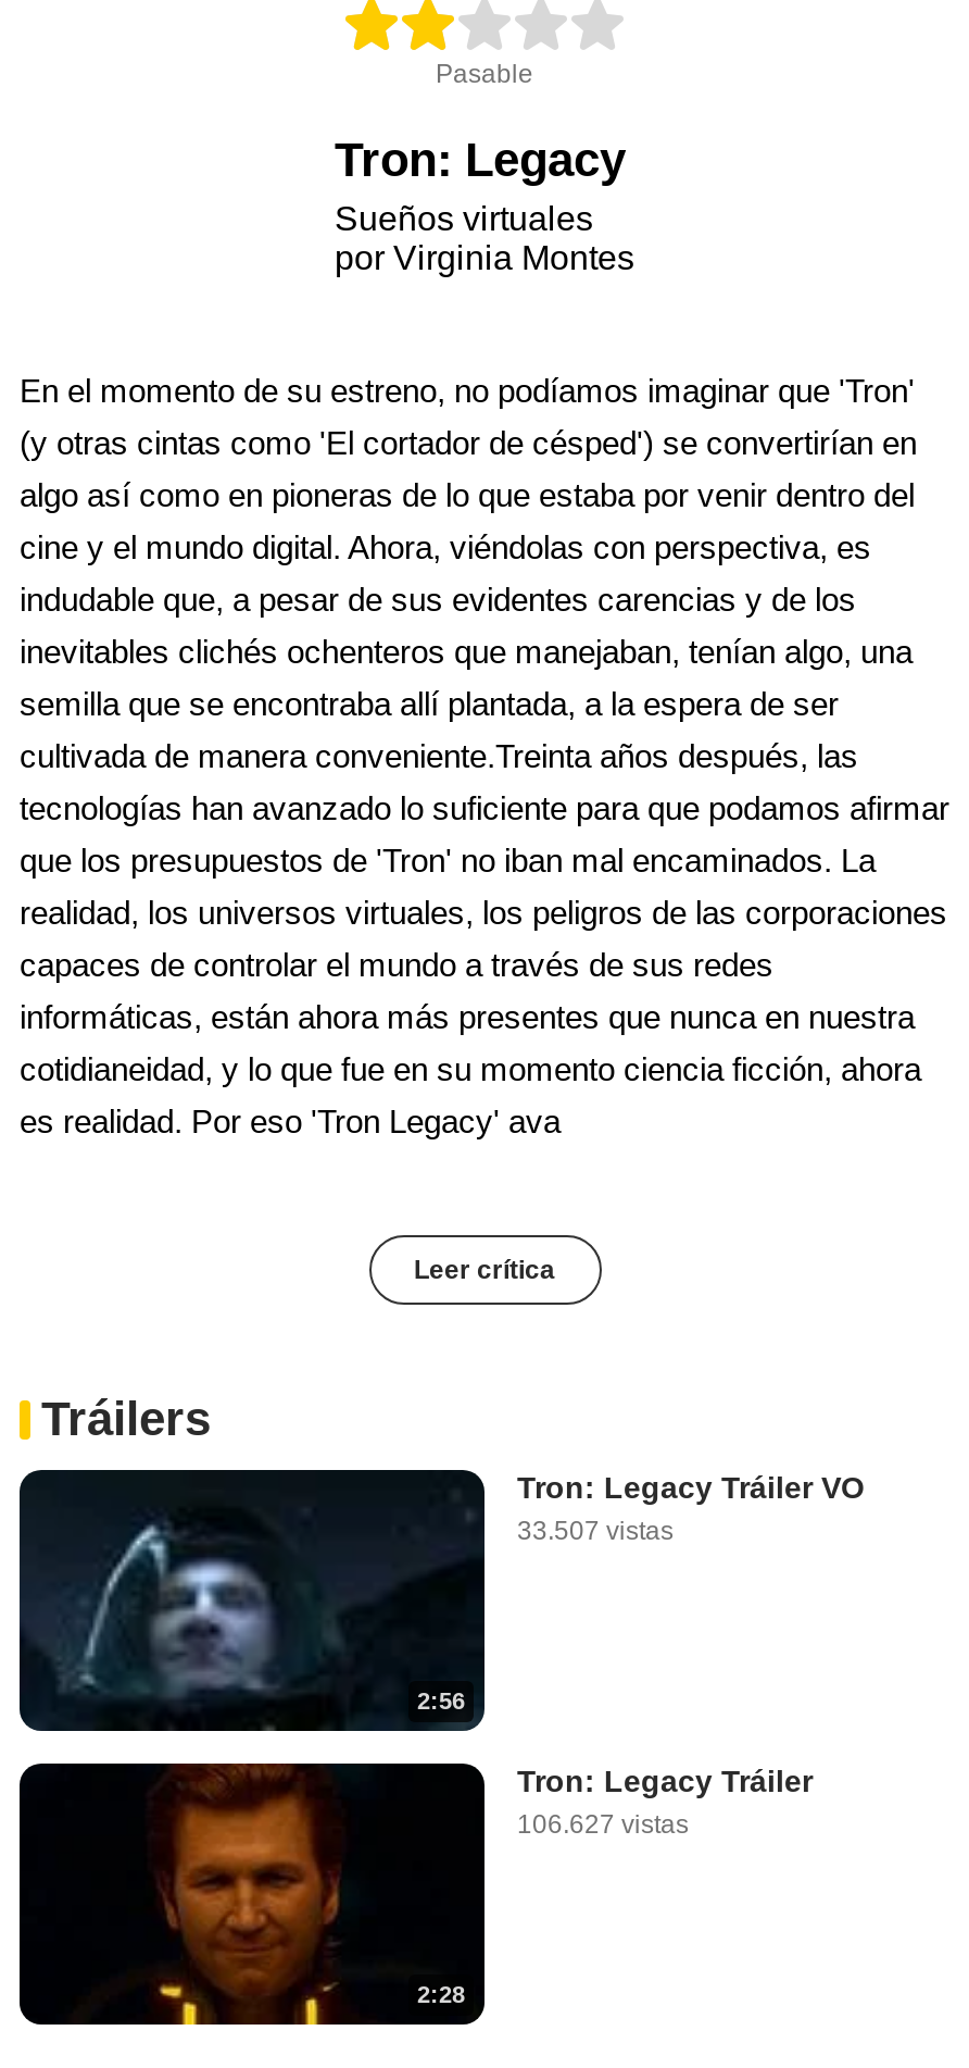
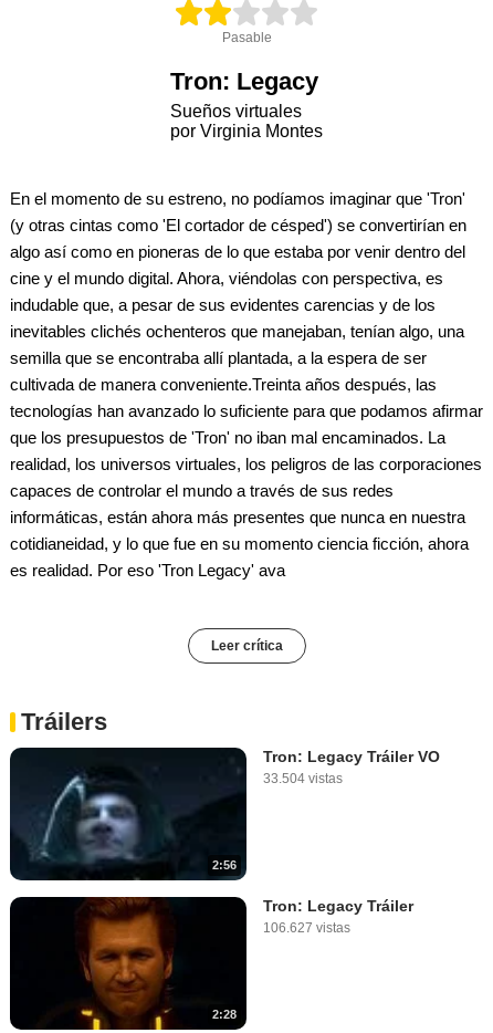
- 33.507 vistas
+ 33.504 vistas
